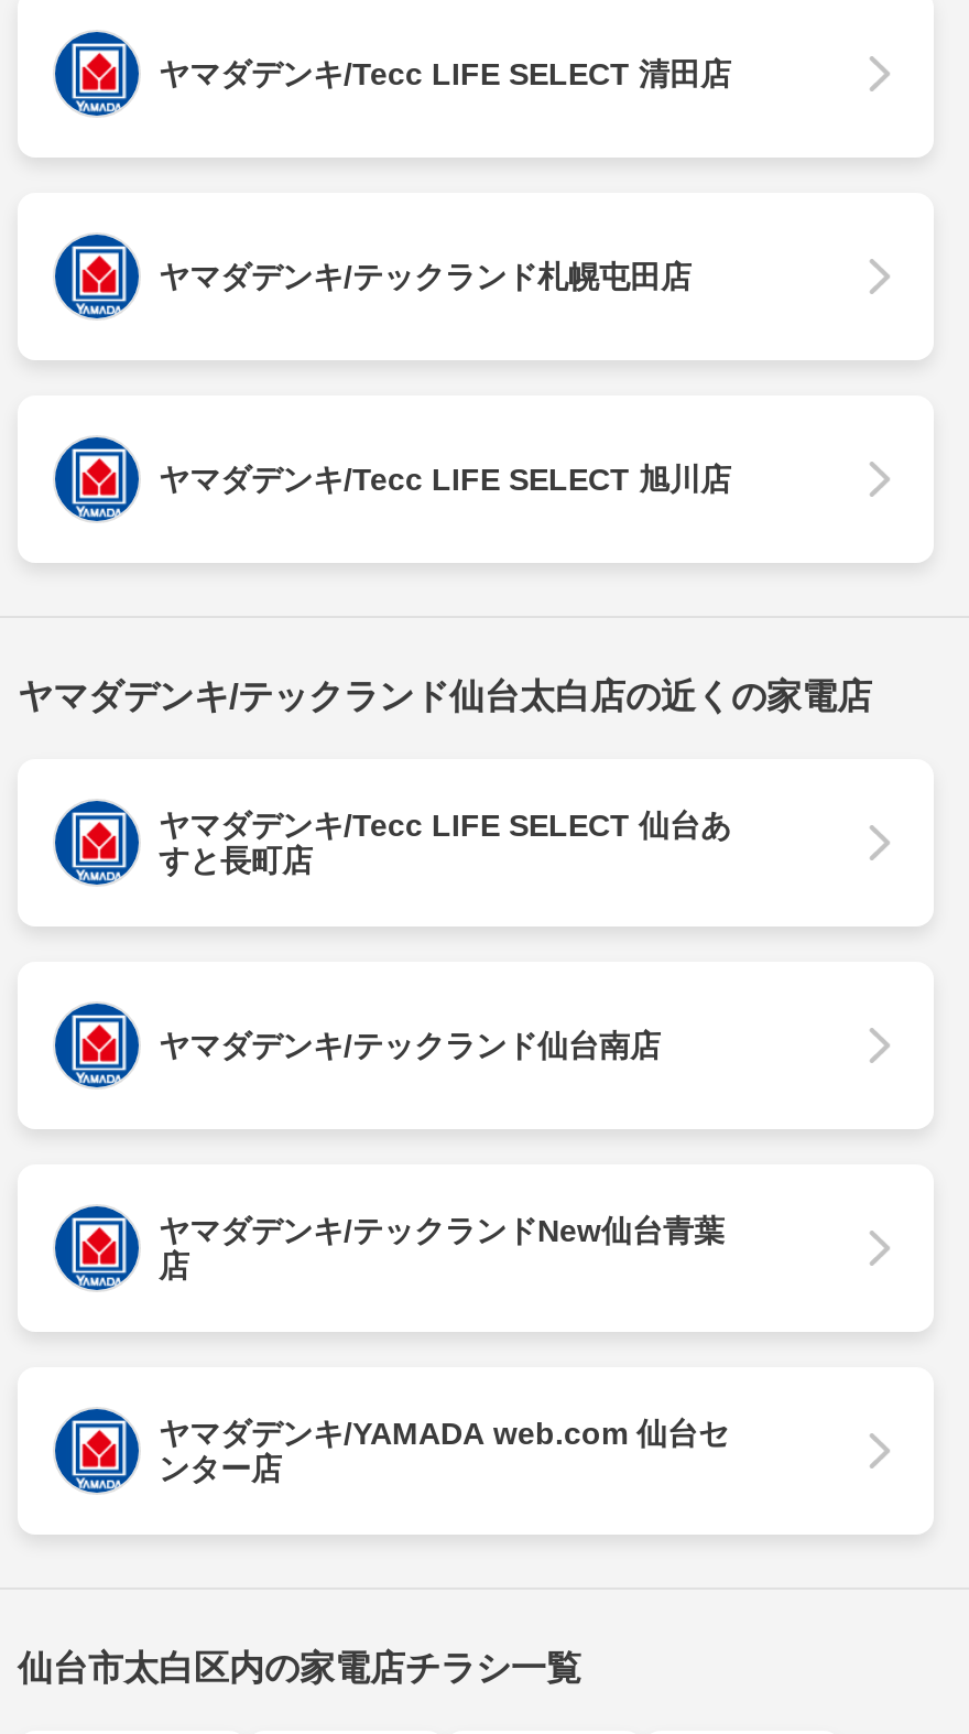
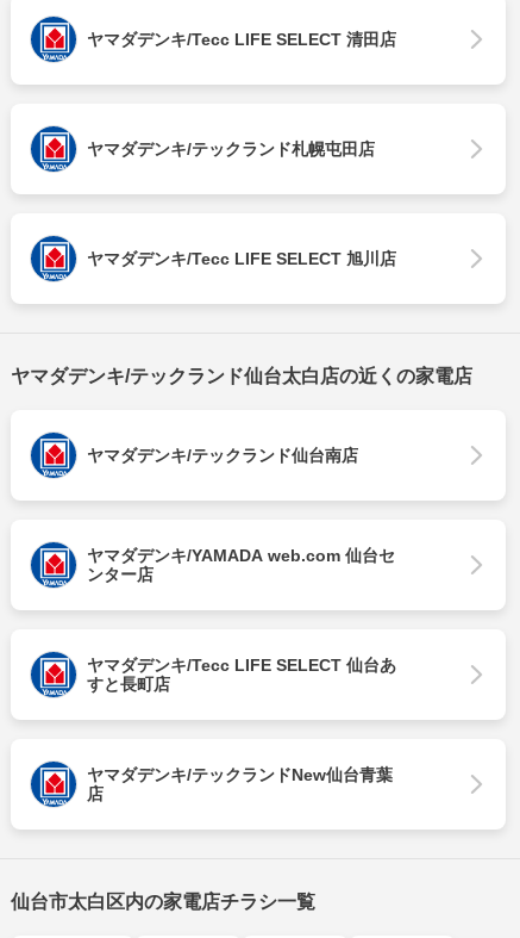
moved down: ヤマダデンキ/Tecc LIFE SELECT 仙台あ | すと長町店

moved up: [image] | ヤマダデンキ/テックランド仙台南店

moved down: ヤマダデンキ/テックランドNew仙台青葉 | 店

moved up: [image] | ヤマダデンキ/YAMADA web.com 仙台セ | ンター店
